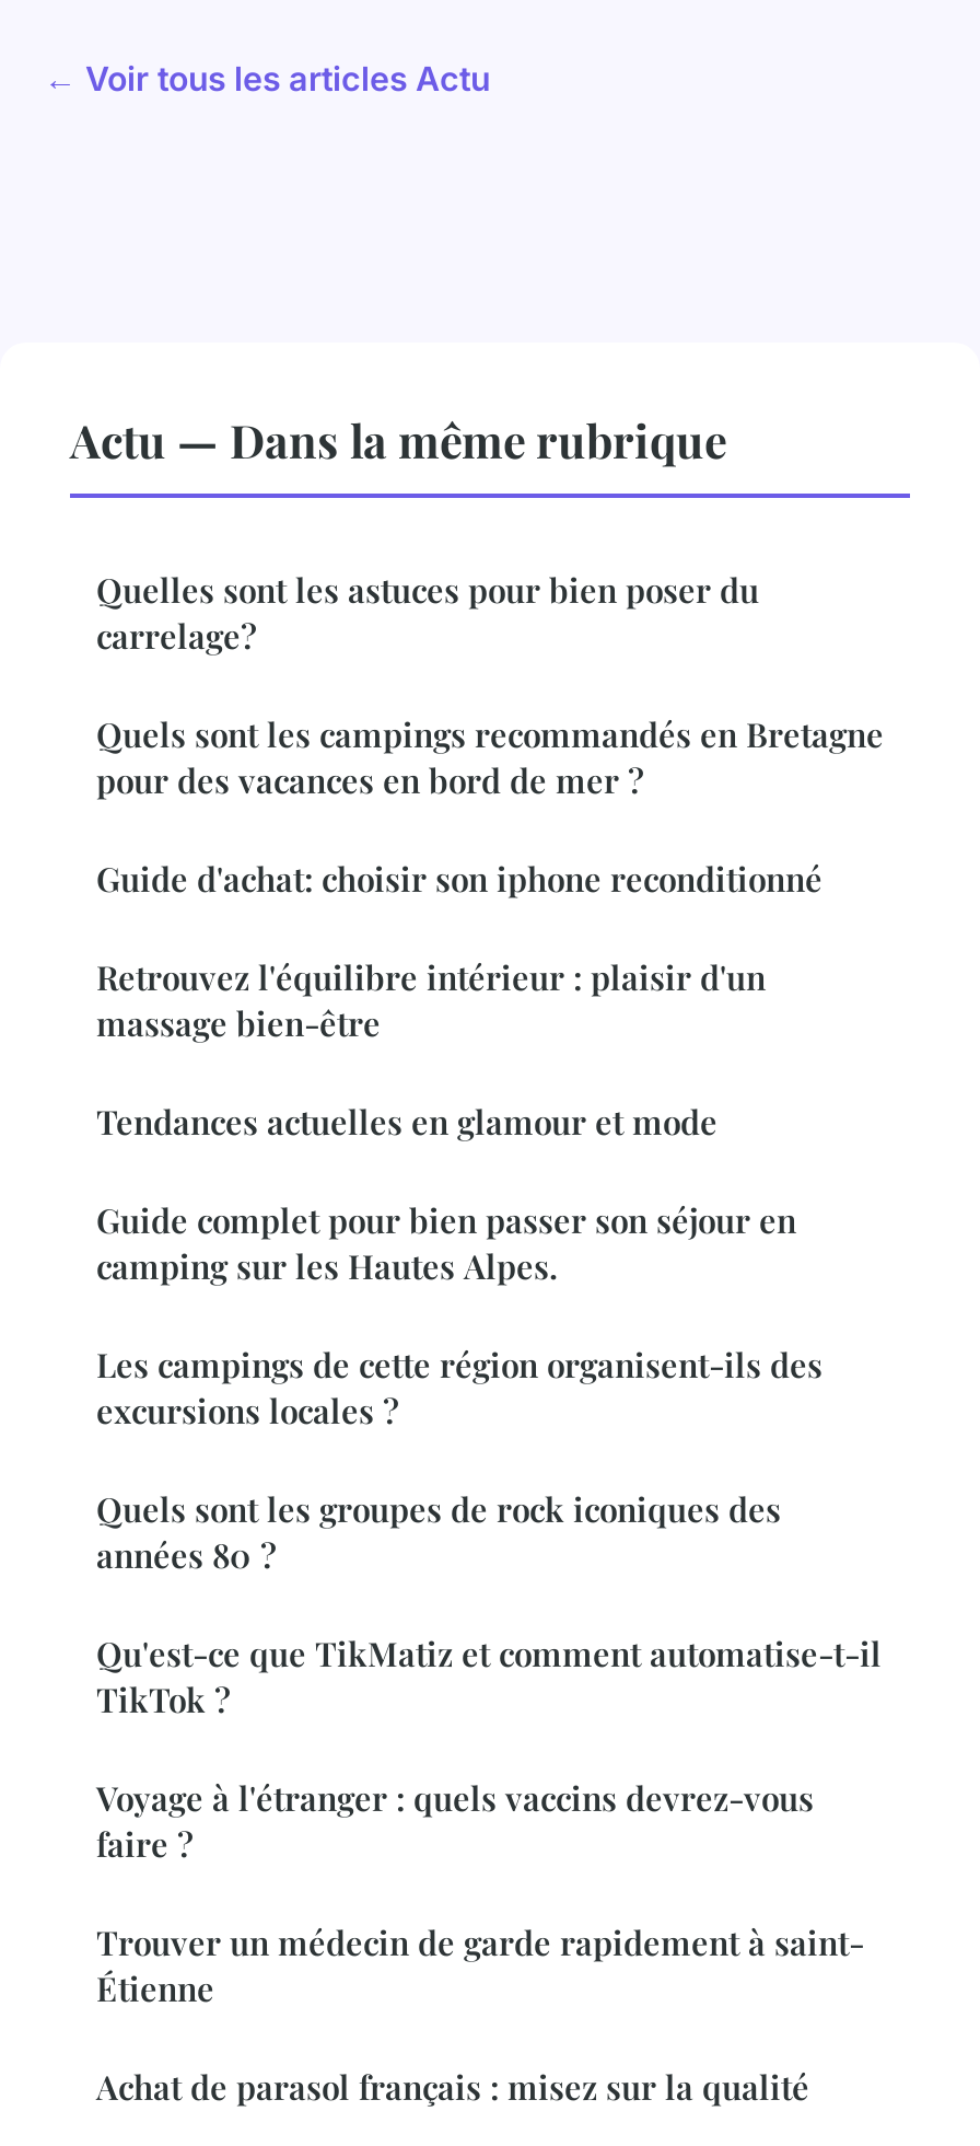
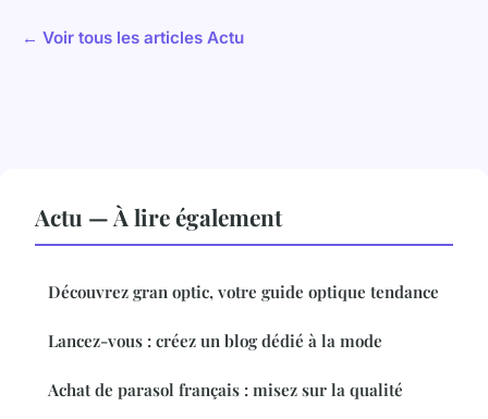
- Actu — Dans la même rubrique
- Quelles sont les astuces pour bien poser du
- carrelage?
- Quels sont les campings recommandés en Bretagne
- pour des vacances en bord de mer ?
- Guide d'achat: choisir son iphone reconditionné
- Retrouvez l'équilibre intérieur : plaisir d'un
- massage bien-être
- Tendances actuelles en glamour et mode
- Guide complet pour bien passer son séjour en
- camping sur les Hautes Alpes.
- Les campings de cette région organisent-ils des
- excursions locales ?
- Quels sont les groupes de rock iconiques des
- années 80 ?
- Qu'est-ce que TikMatiz et comment automatise-t-il
- TikTok ?
- Voyage à l'étranger : quels vaccins devrez-vous
- faire ?
- Trouver un médecin de garde rapidement à saint-
- Étienne
+ Actu — À lire également
+ Découvrez gran optic, votre guide optique tendance
+ Lancez-vous : créez un blog dédié à la mode
